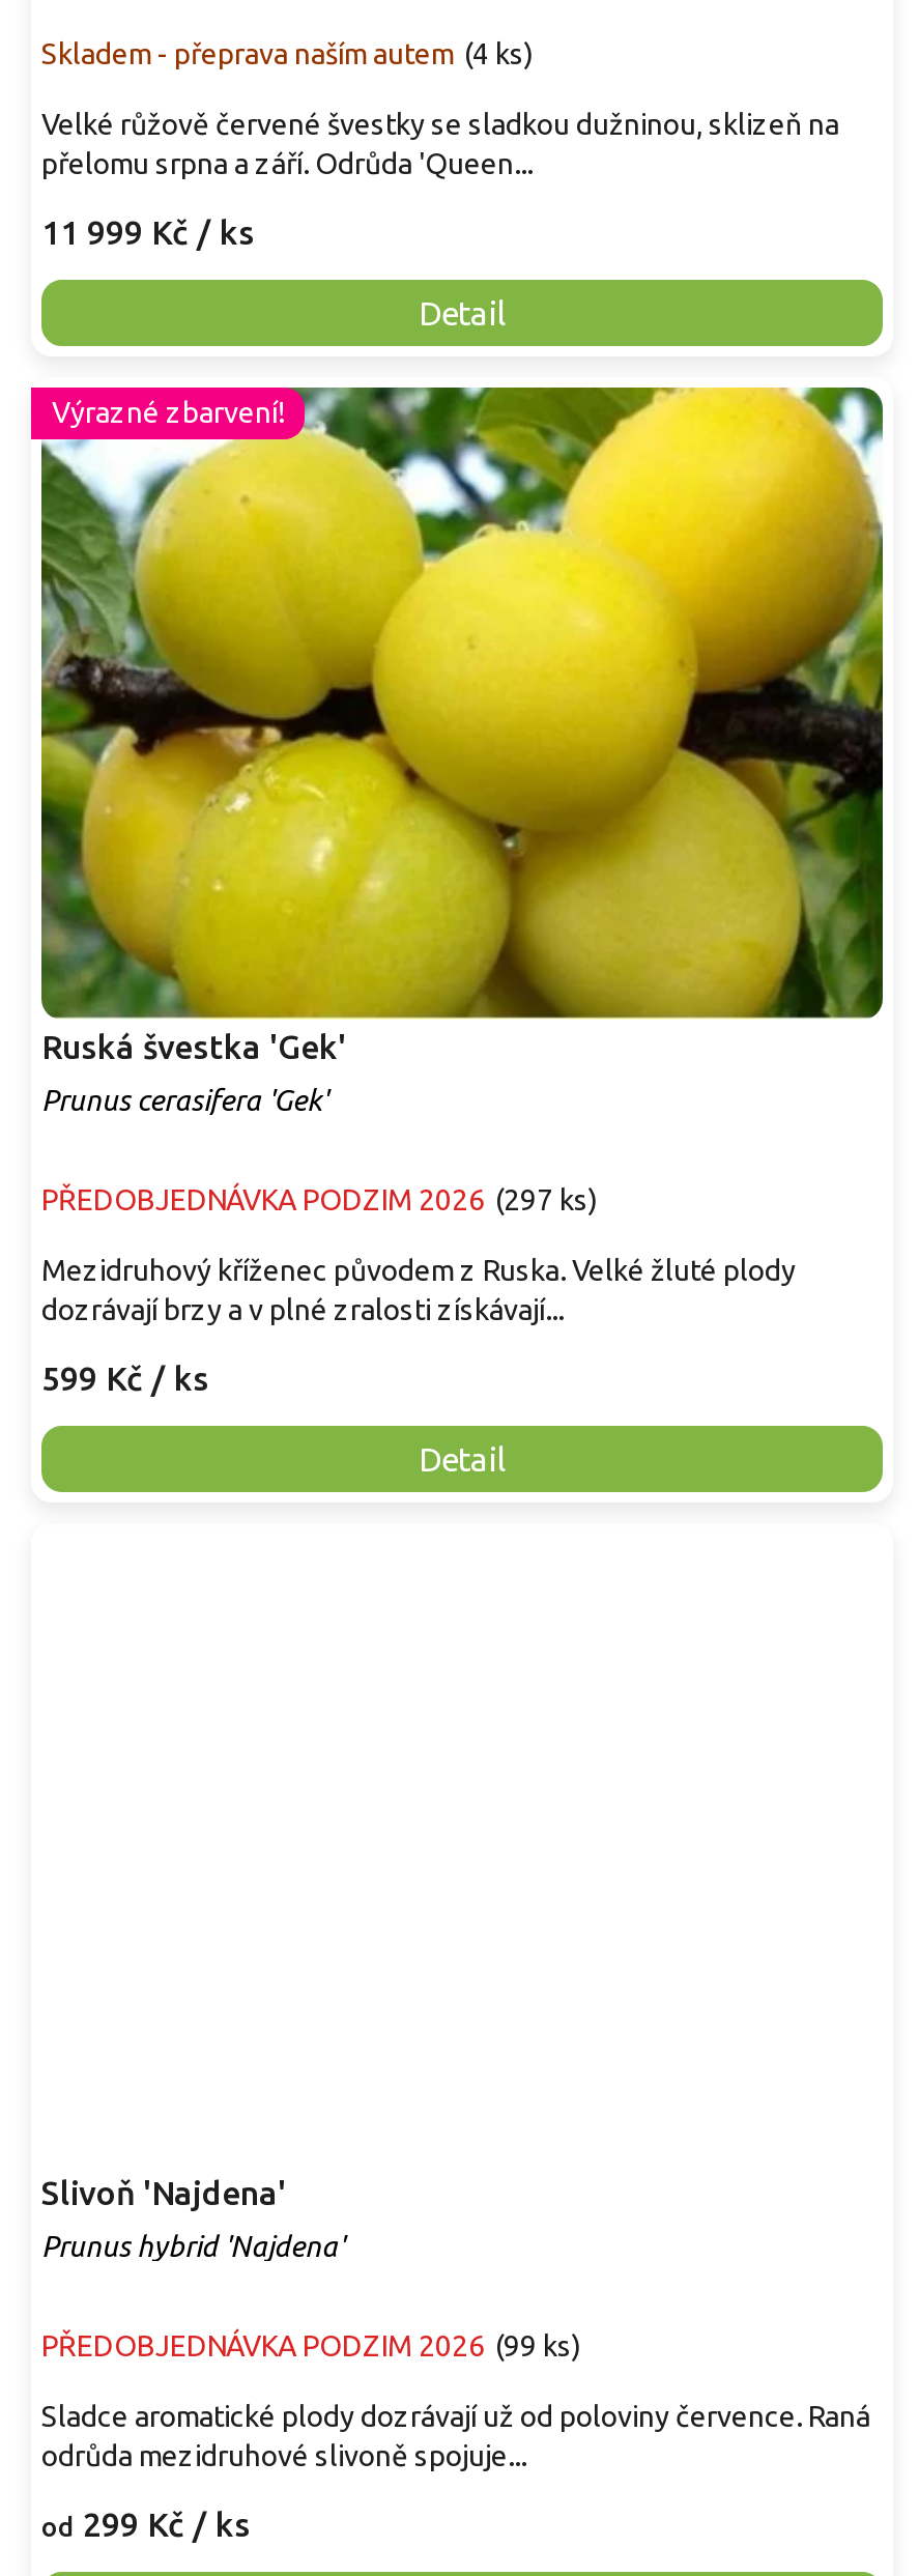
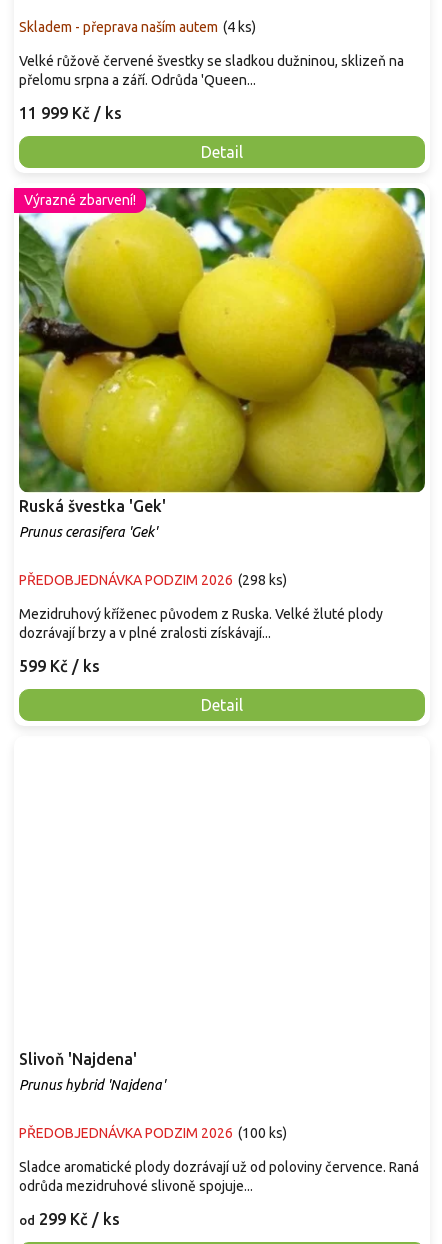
- PŘEDOBJEDNÁVKA PODZIM 2026 (297 ks)
+ PŘEDOBJEDNÁVKA PODZIM 2026 (298 ks)

- PŘEDOBJEDNÁVKA PODZIM 2026 (99 ks)
+ PŘEDOBJEDNÁVKA PODZIM 2026 (100 ks)
